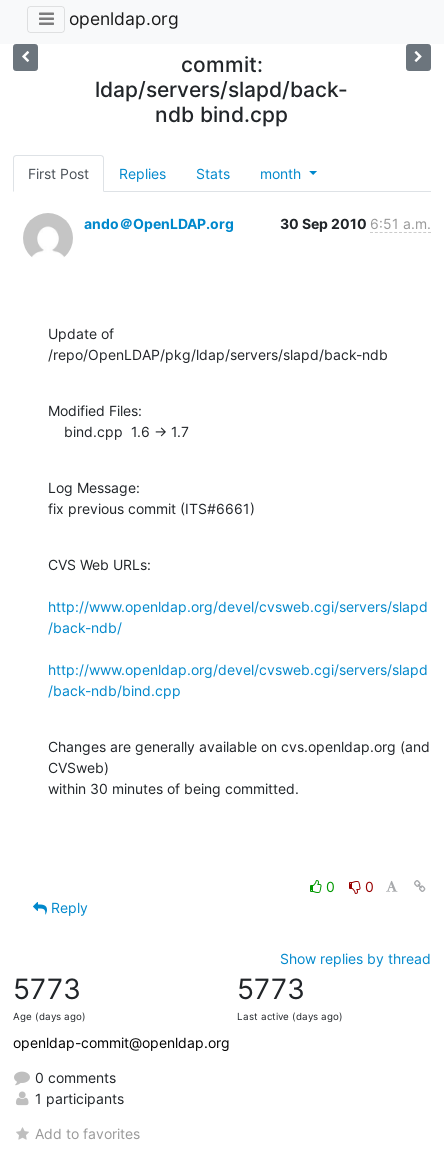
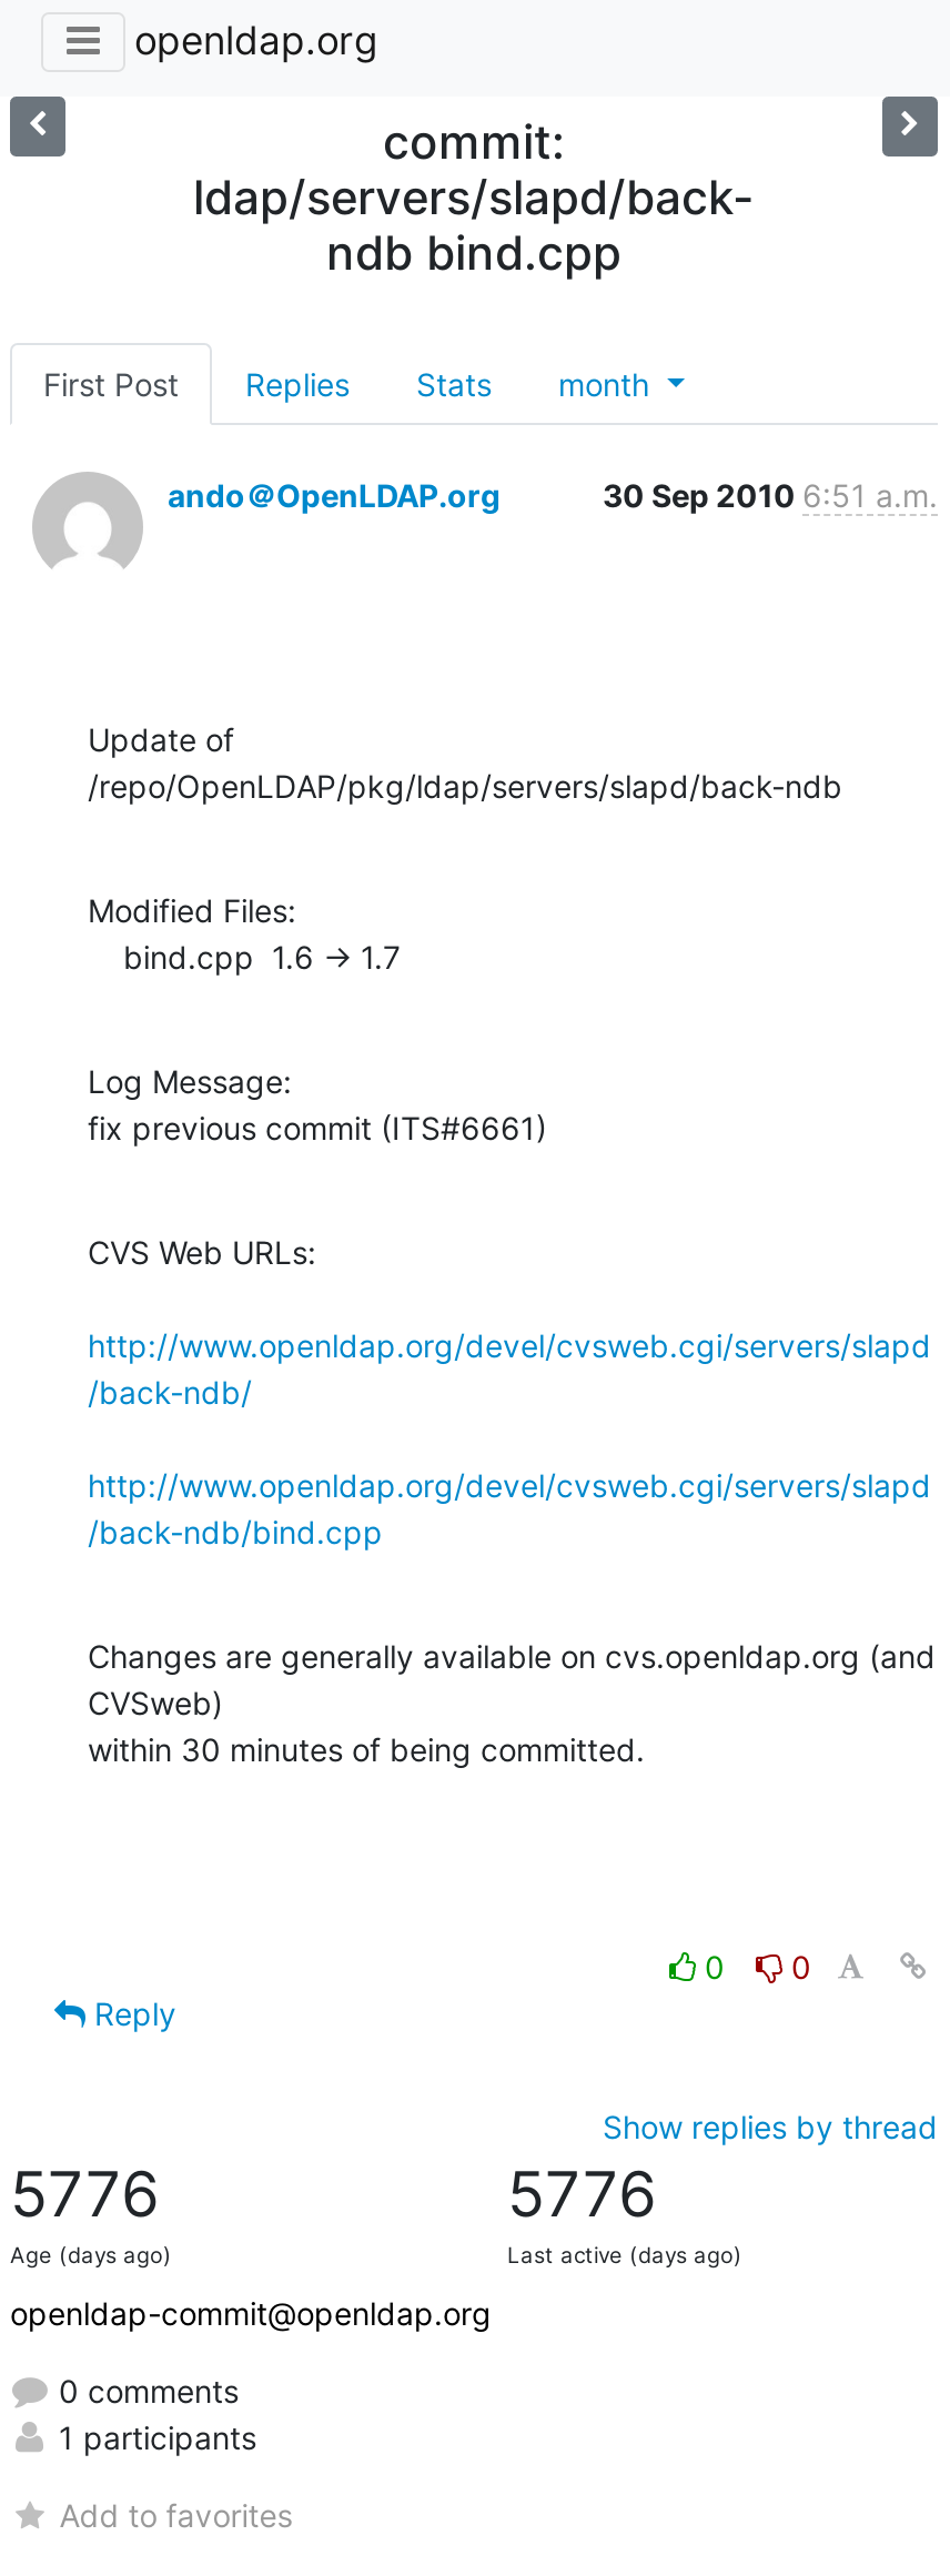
- 5773
+ 5776

- 5773
+ 5776
